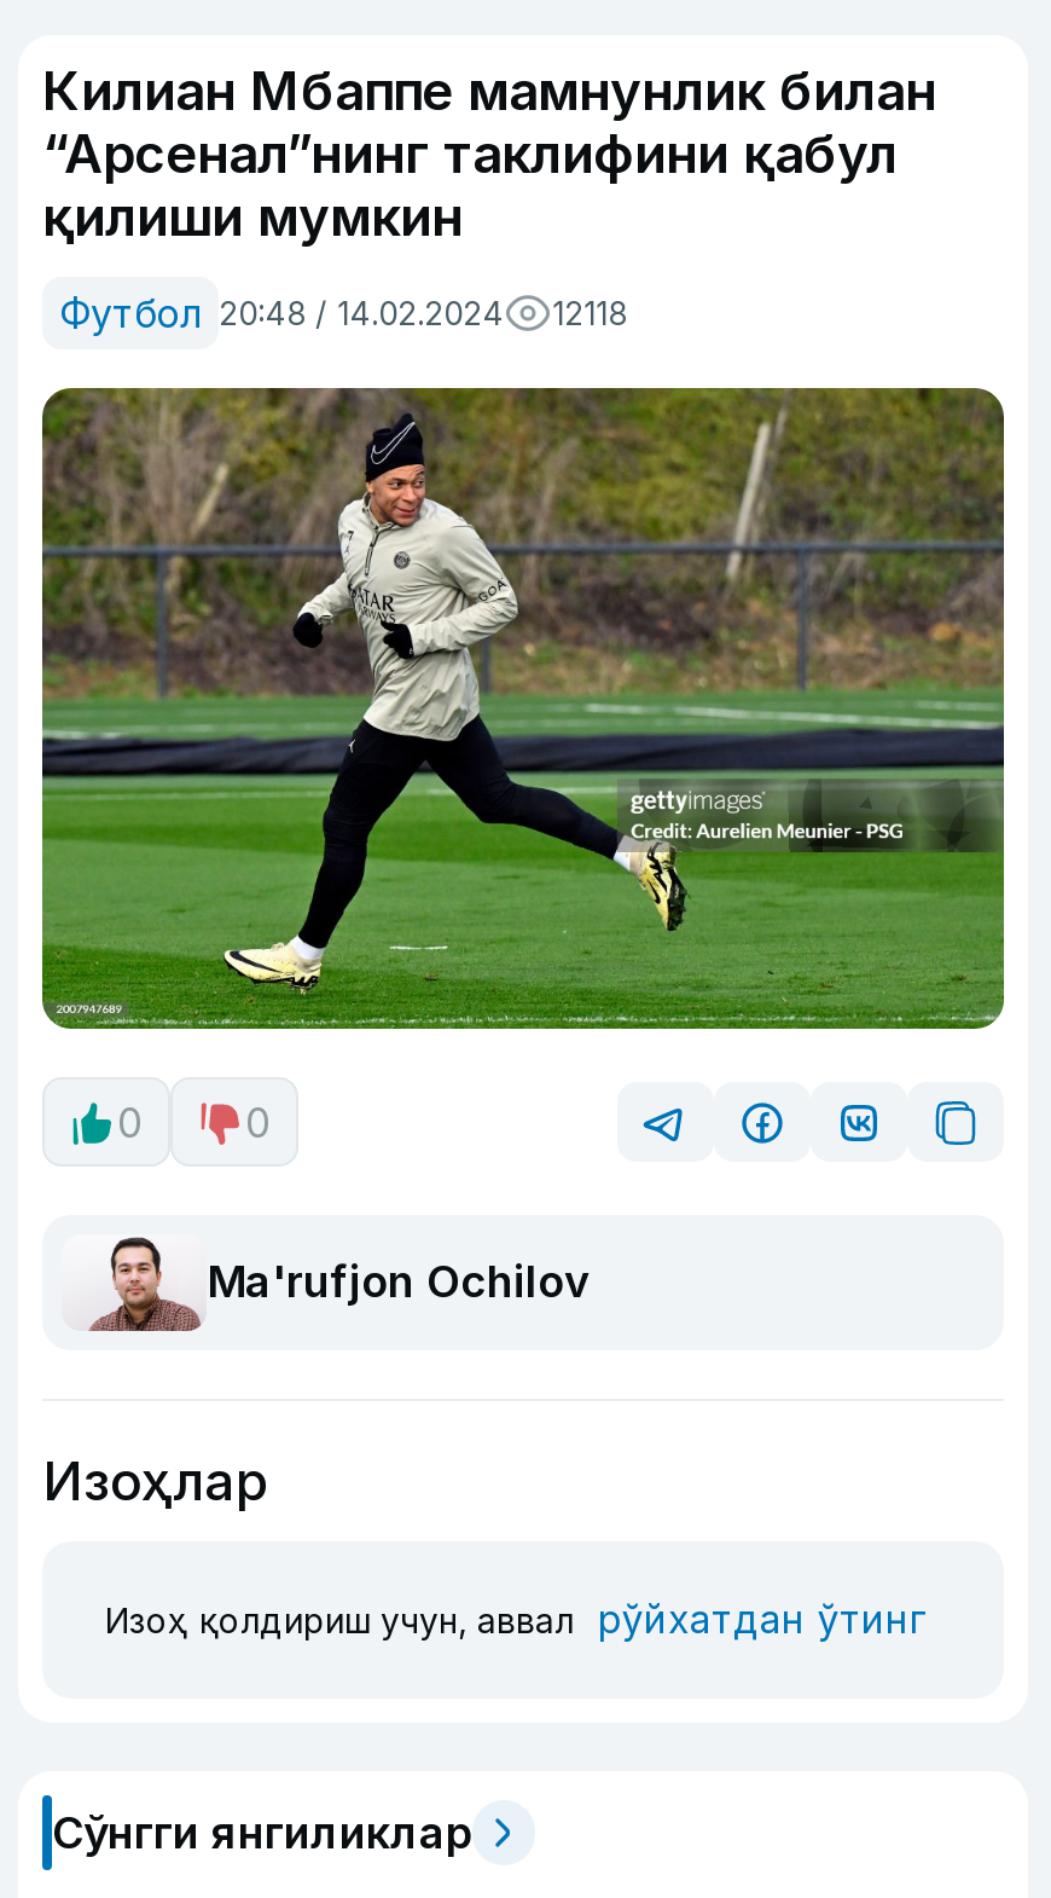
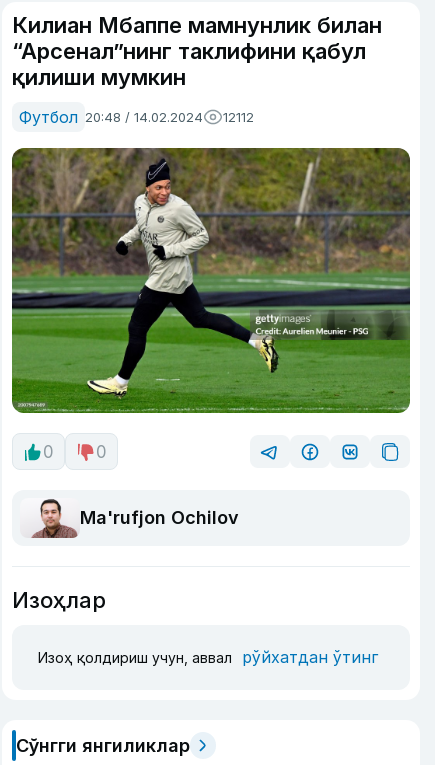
- Футбол 20:48 / 14.02.2024 12118
+ Футбол 20:48 / 14.02.2024 12112
